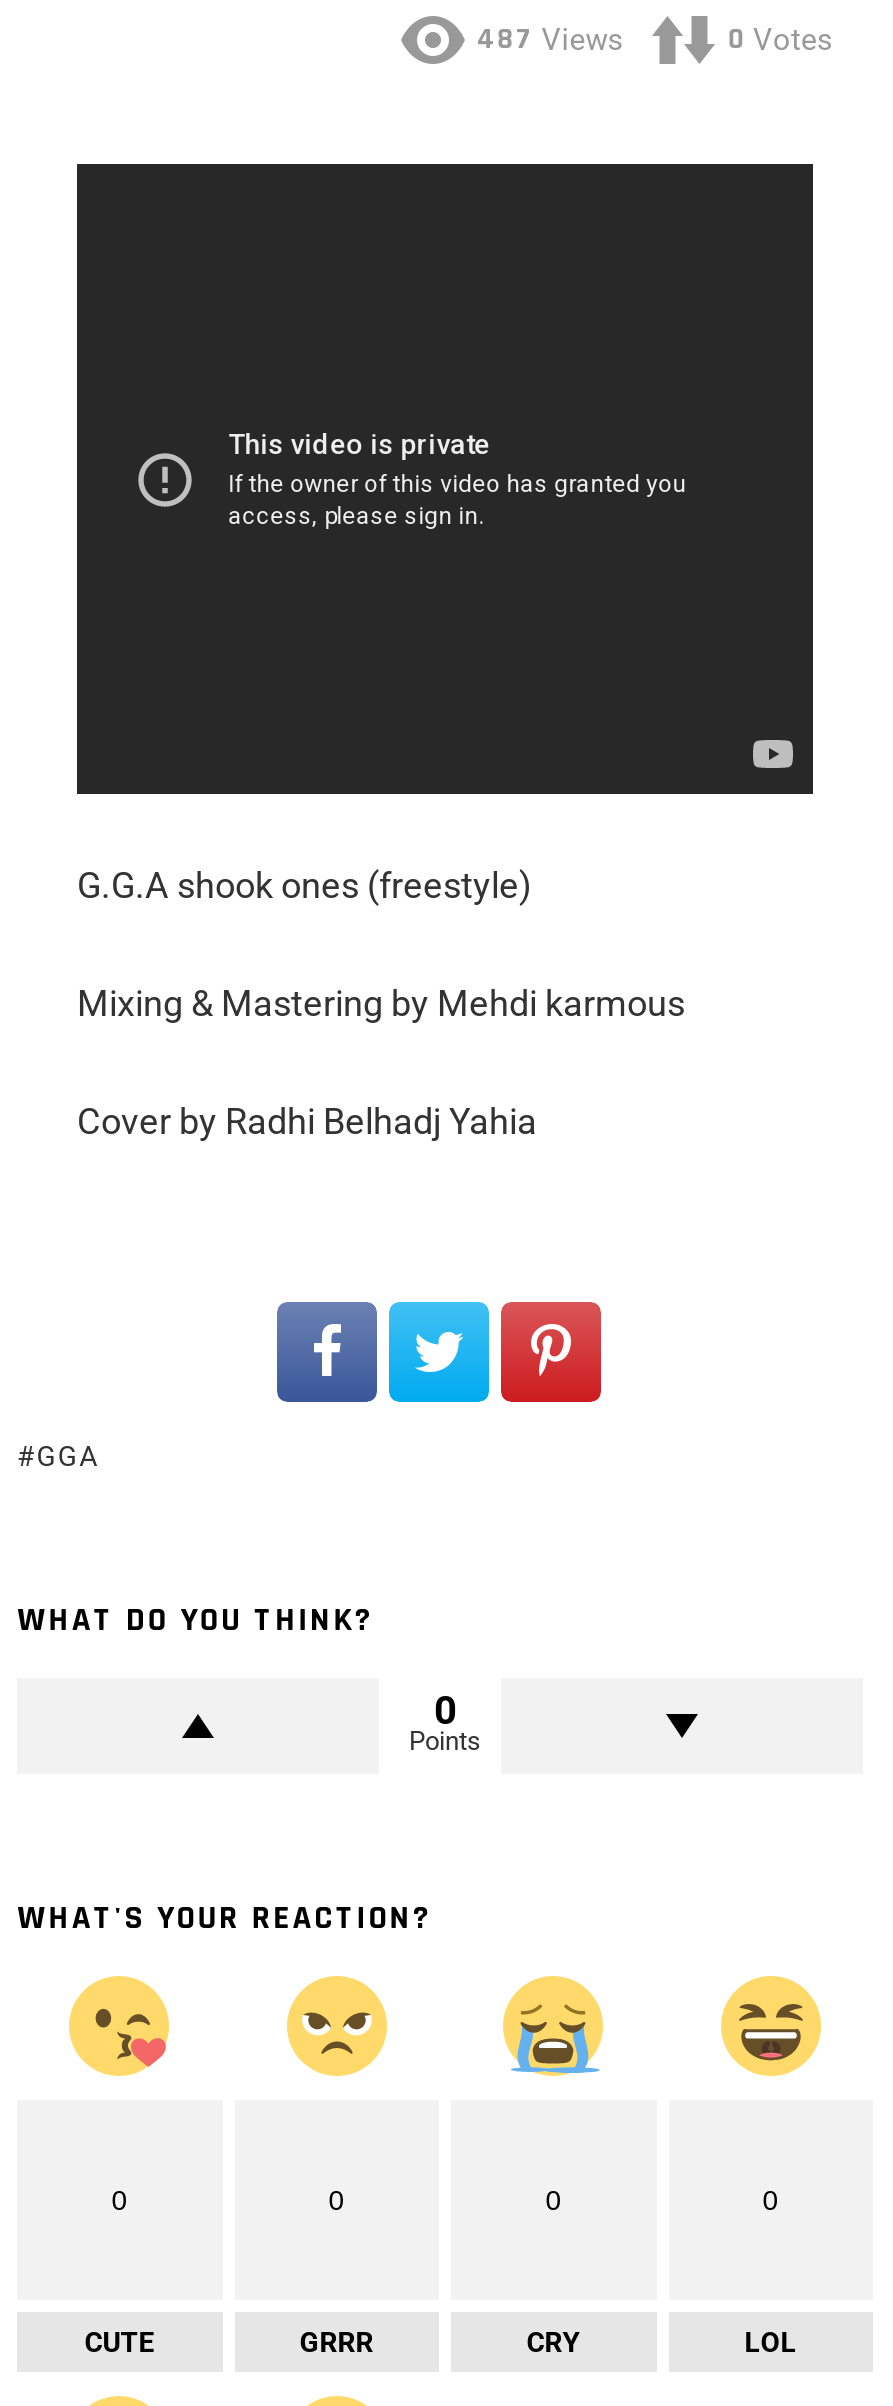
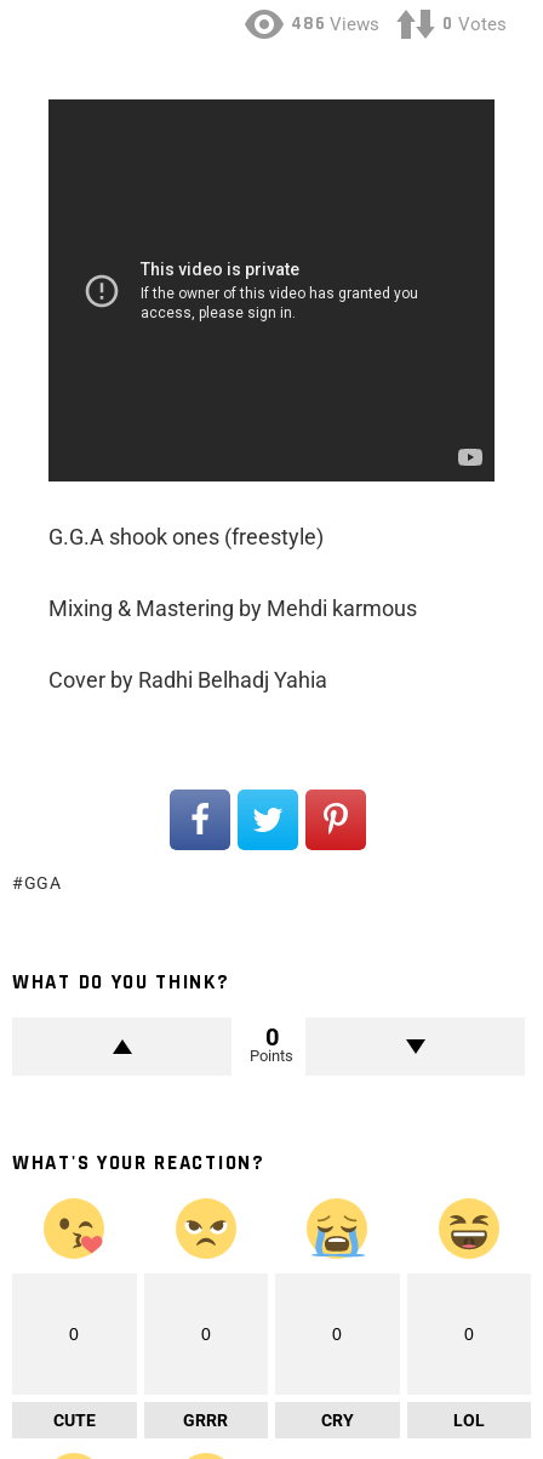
- 487 Views
+ 486 Views
